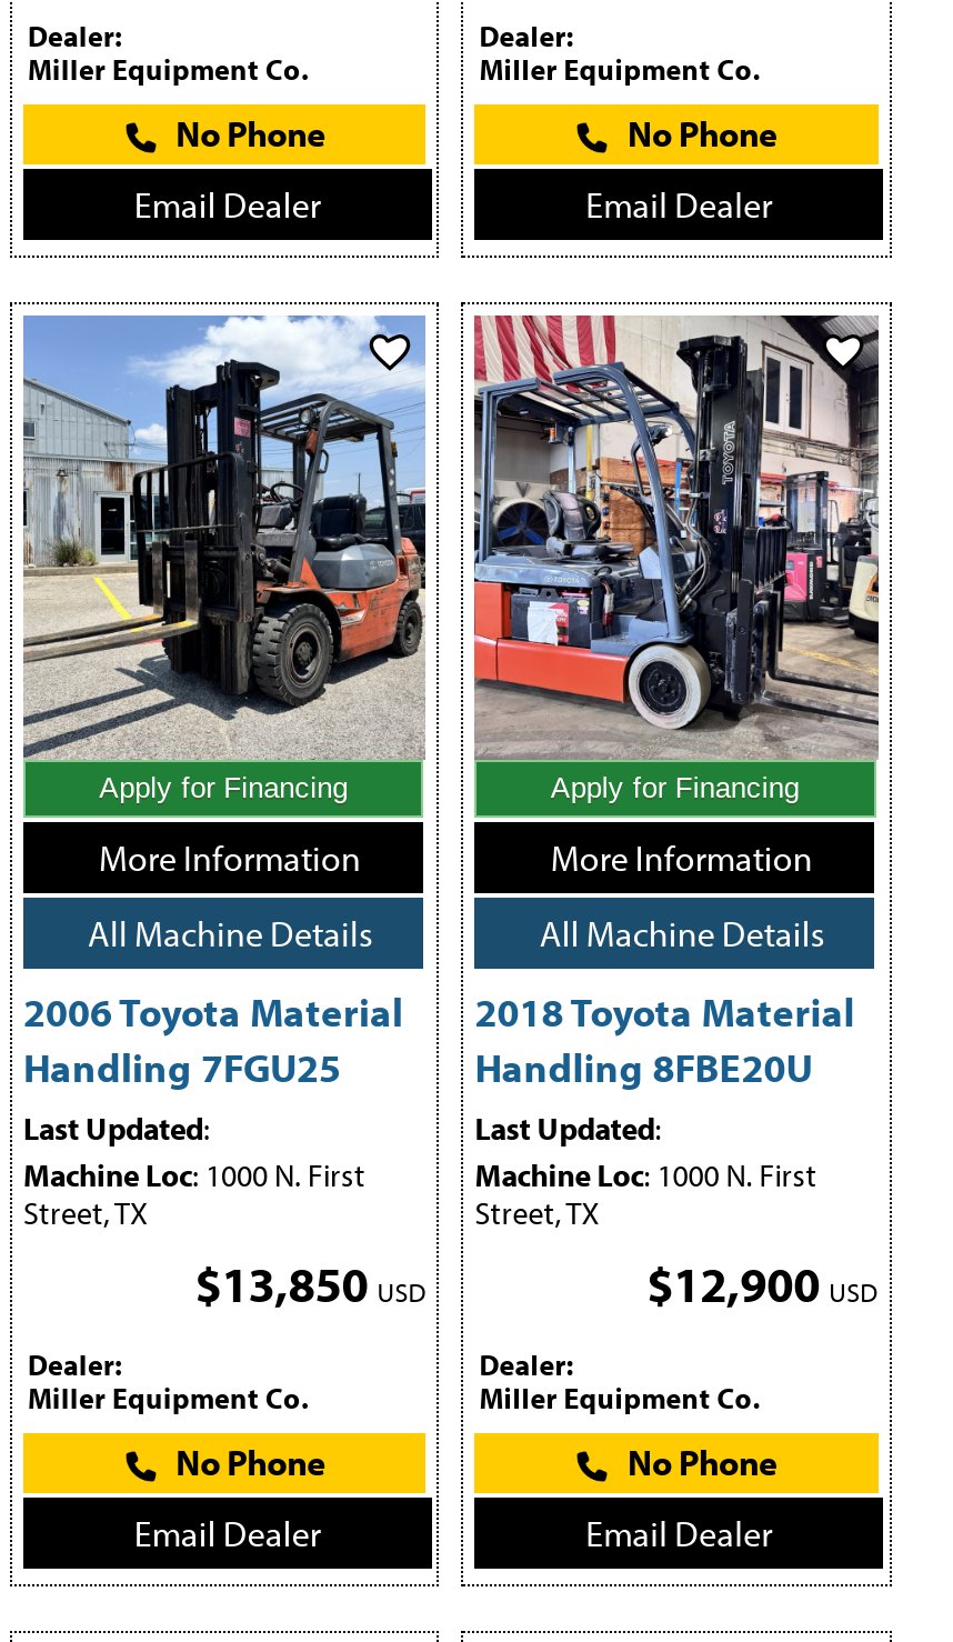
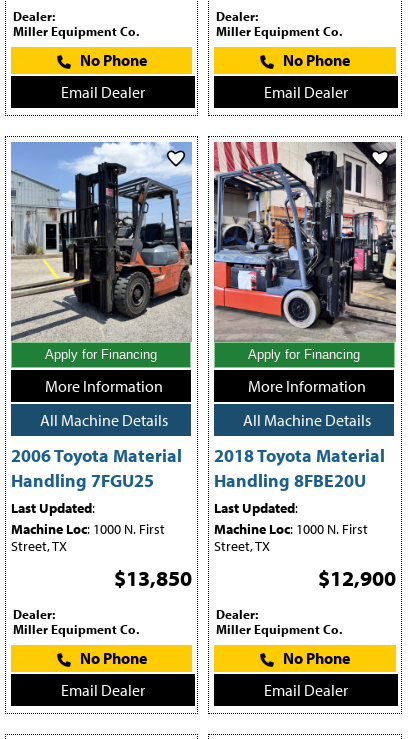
- $13,850 USD
+ $13,850

- $12,900 USD
+ $12,900
